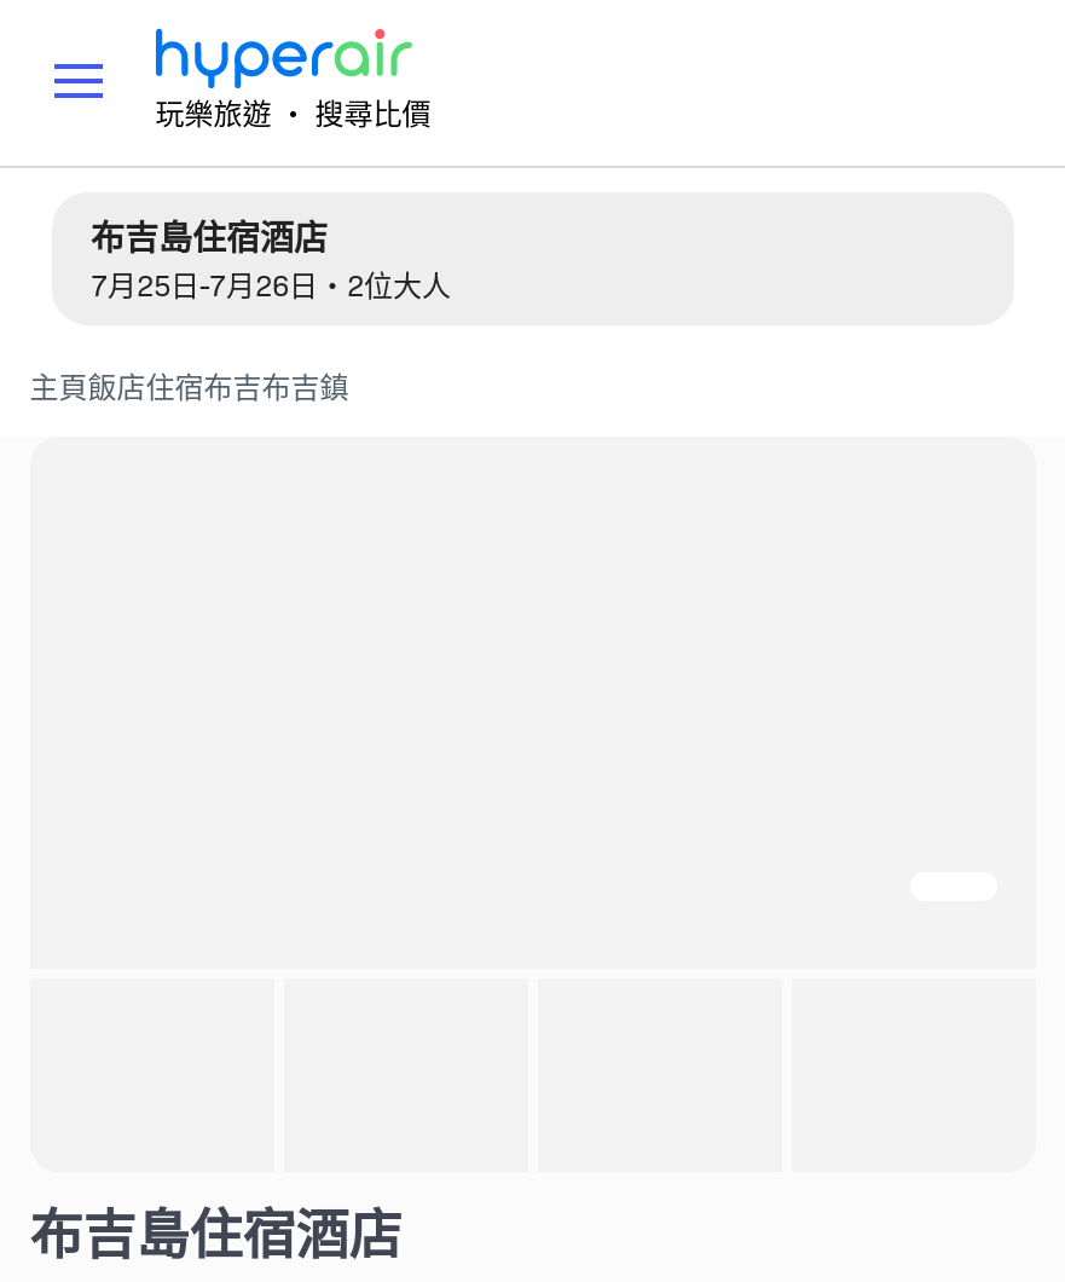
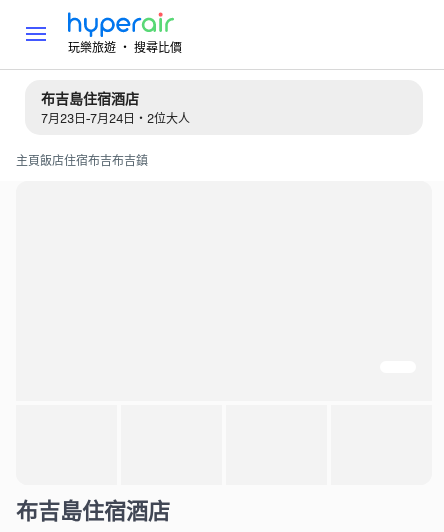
- 7月25日-7月26日・2位大人
+ 7月23日-7月24日・2位大人
